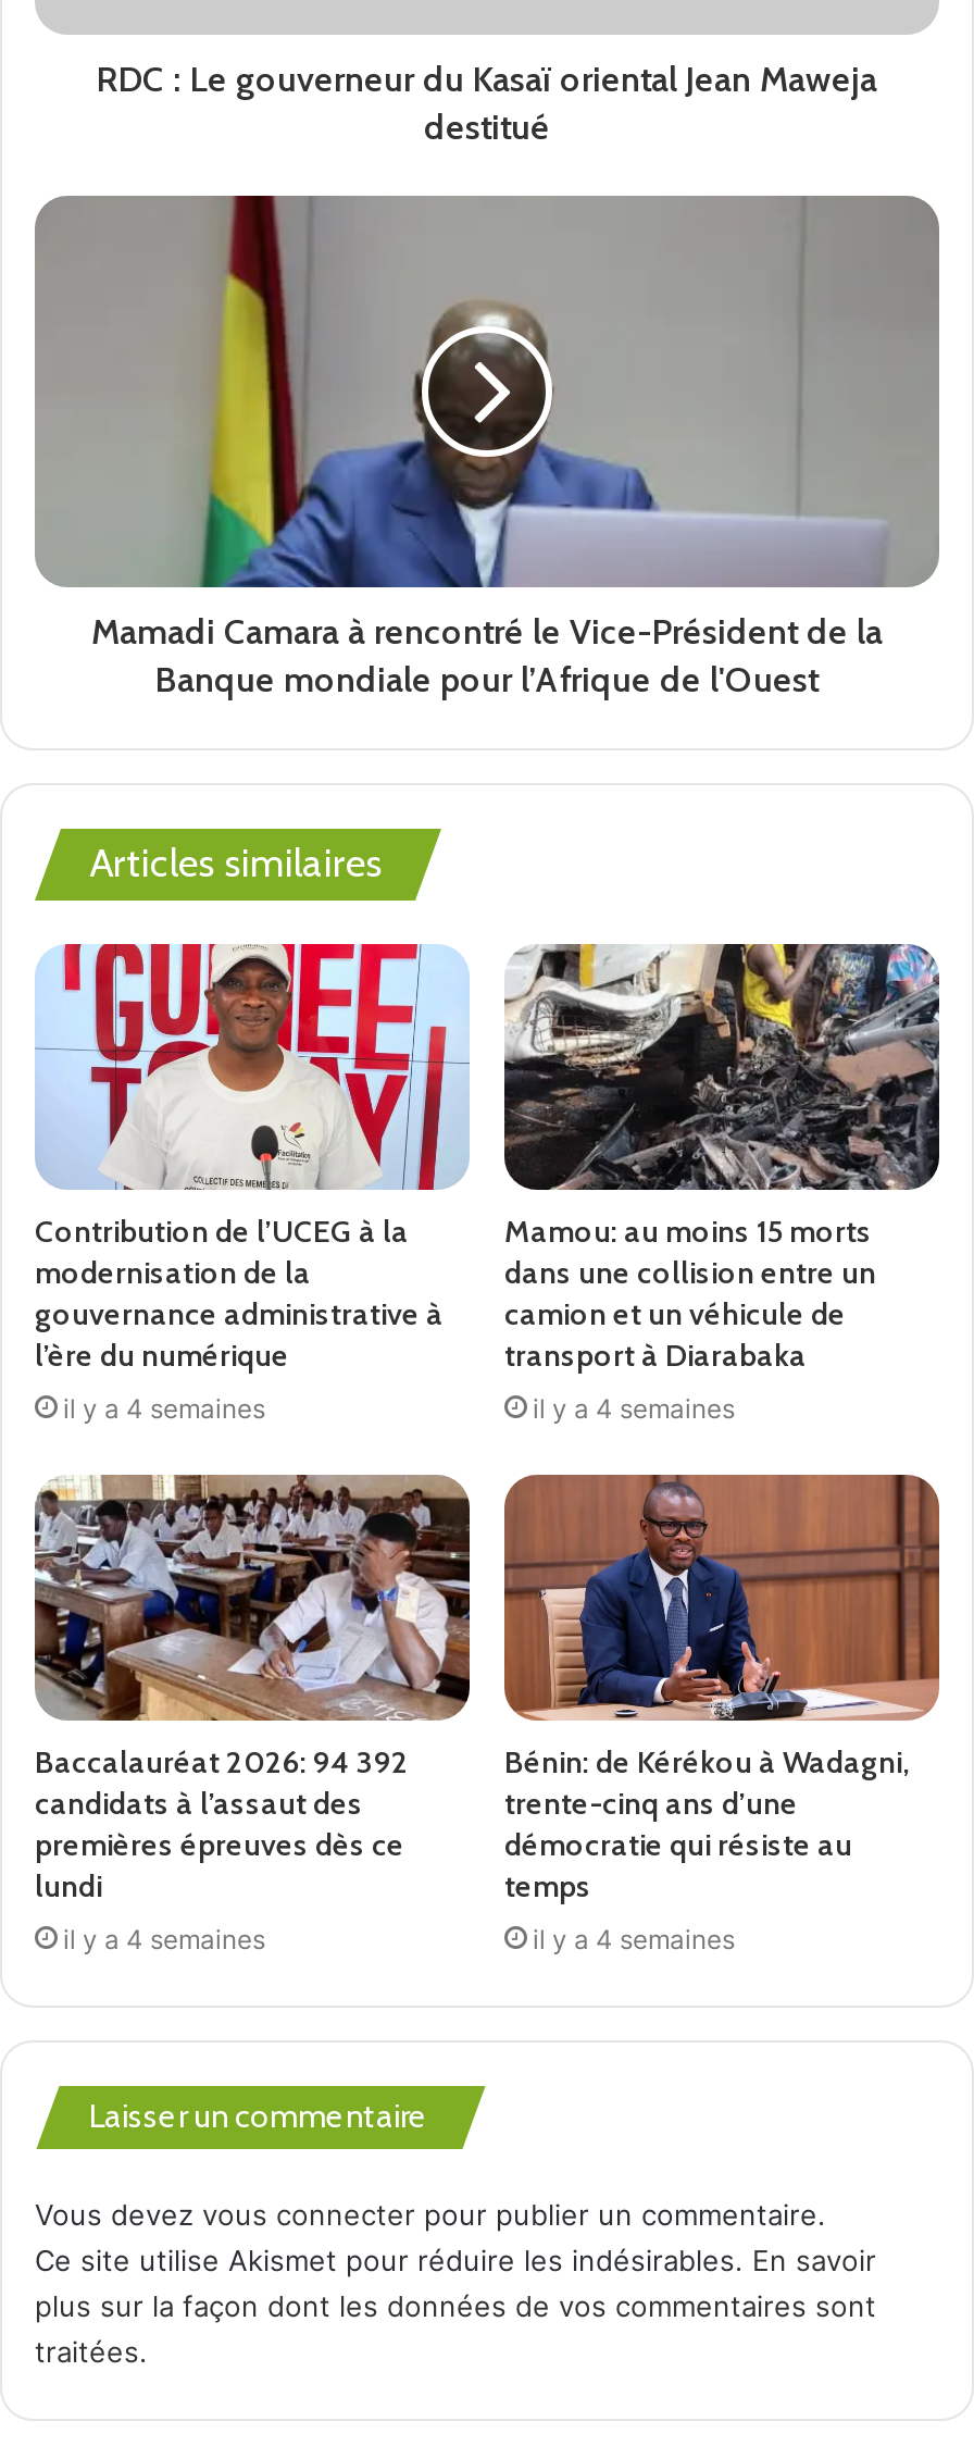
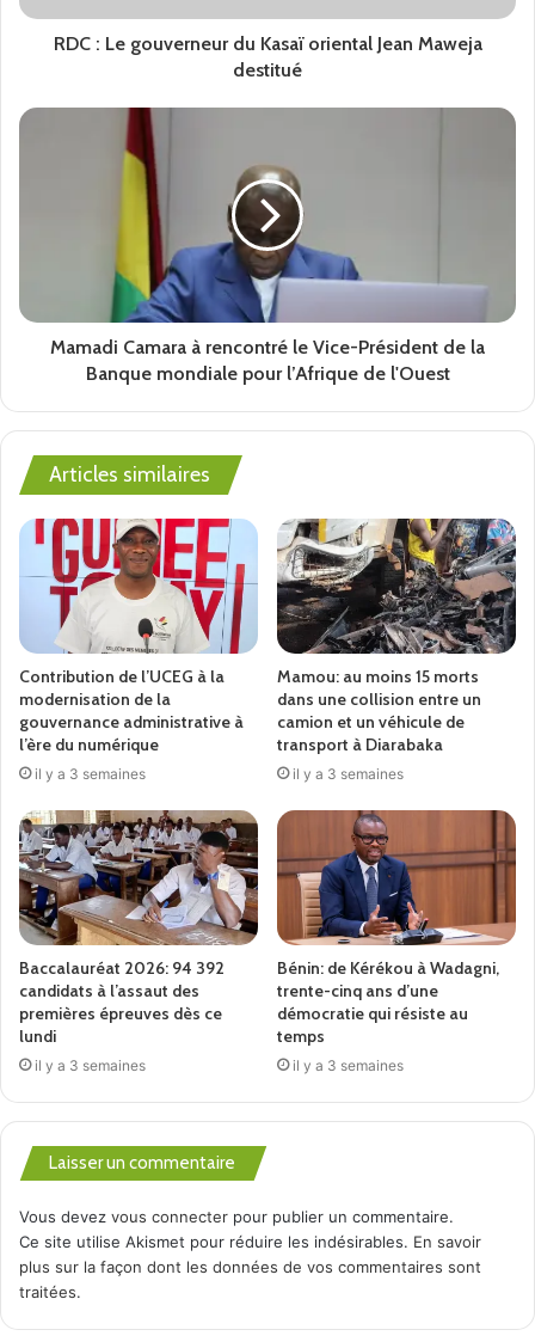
- il y a 4 semaines
+ il y a 3 semaines

- il y a 4 semaines
+ il y a 3 semaines

- il y a 4 semaines
+ il y a 3 semaines

- il y a 4 semaines
+ il y a 3 semaines
